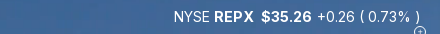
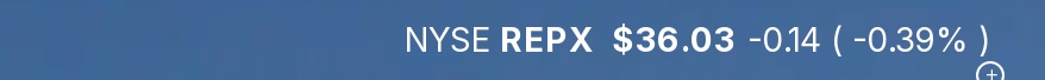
- NYSE REPX 35.26 +0.26 ( 0.73% )
+ NYSE REPX 36.03 -0.14 ( -0.39% )
